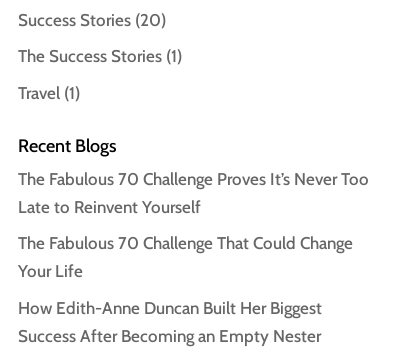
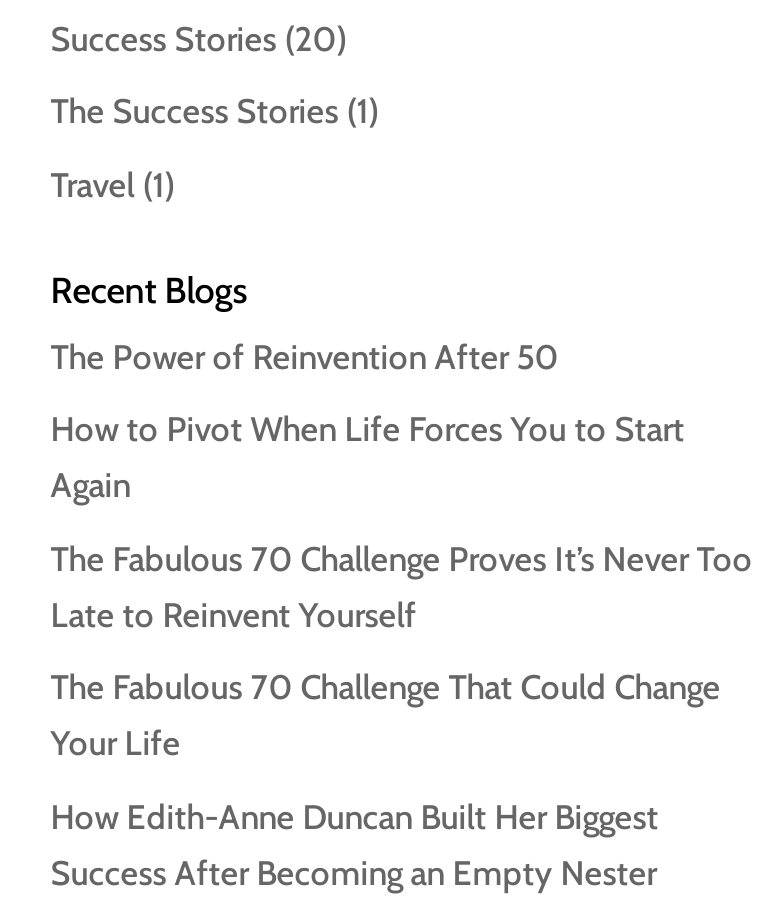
+ The Power of Reinvention After 50
+ How to Pivot When Life Forces You to Start
+ Again
